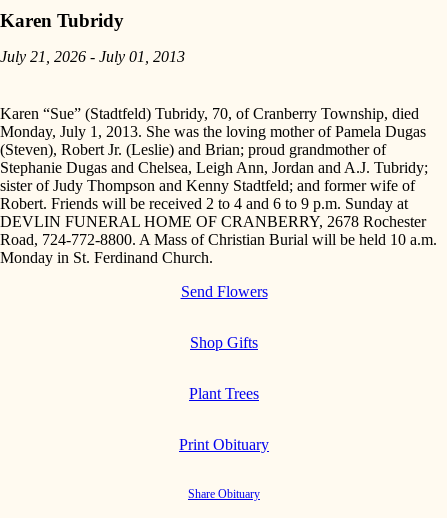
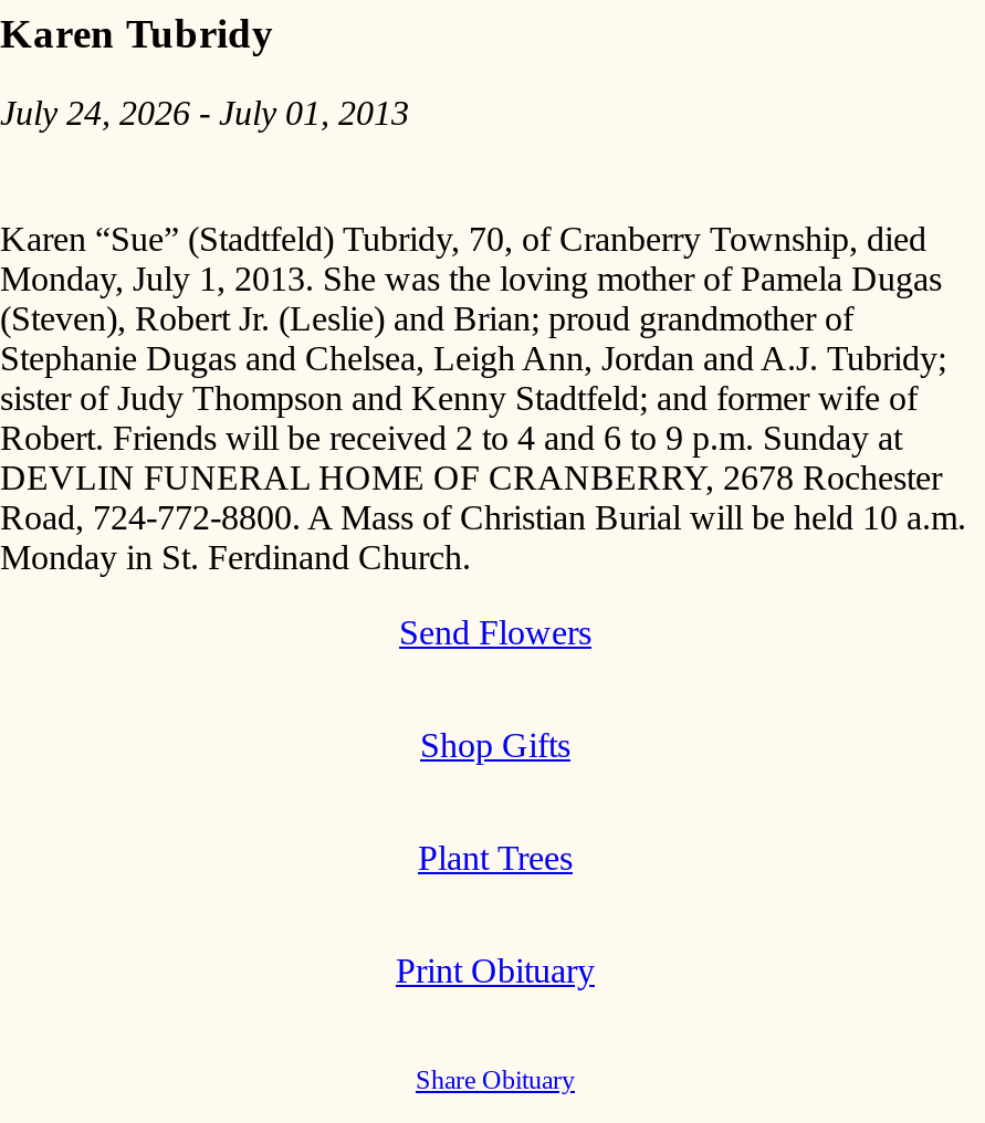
- July 21, 2026 - July 01, 2013
+ July 24, 2026 - July 01, 2013
